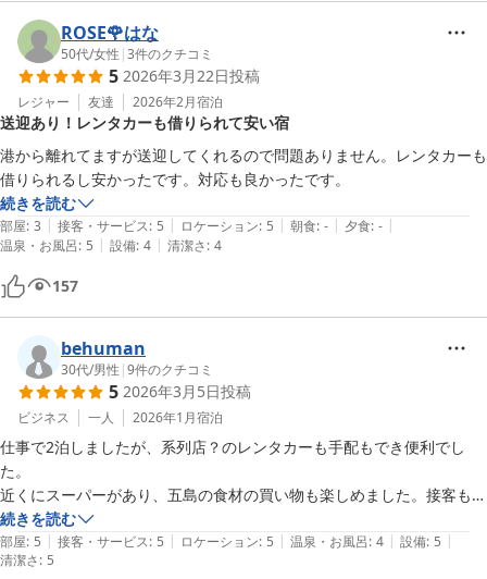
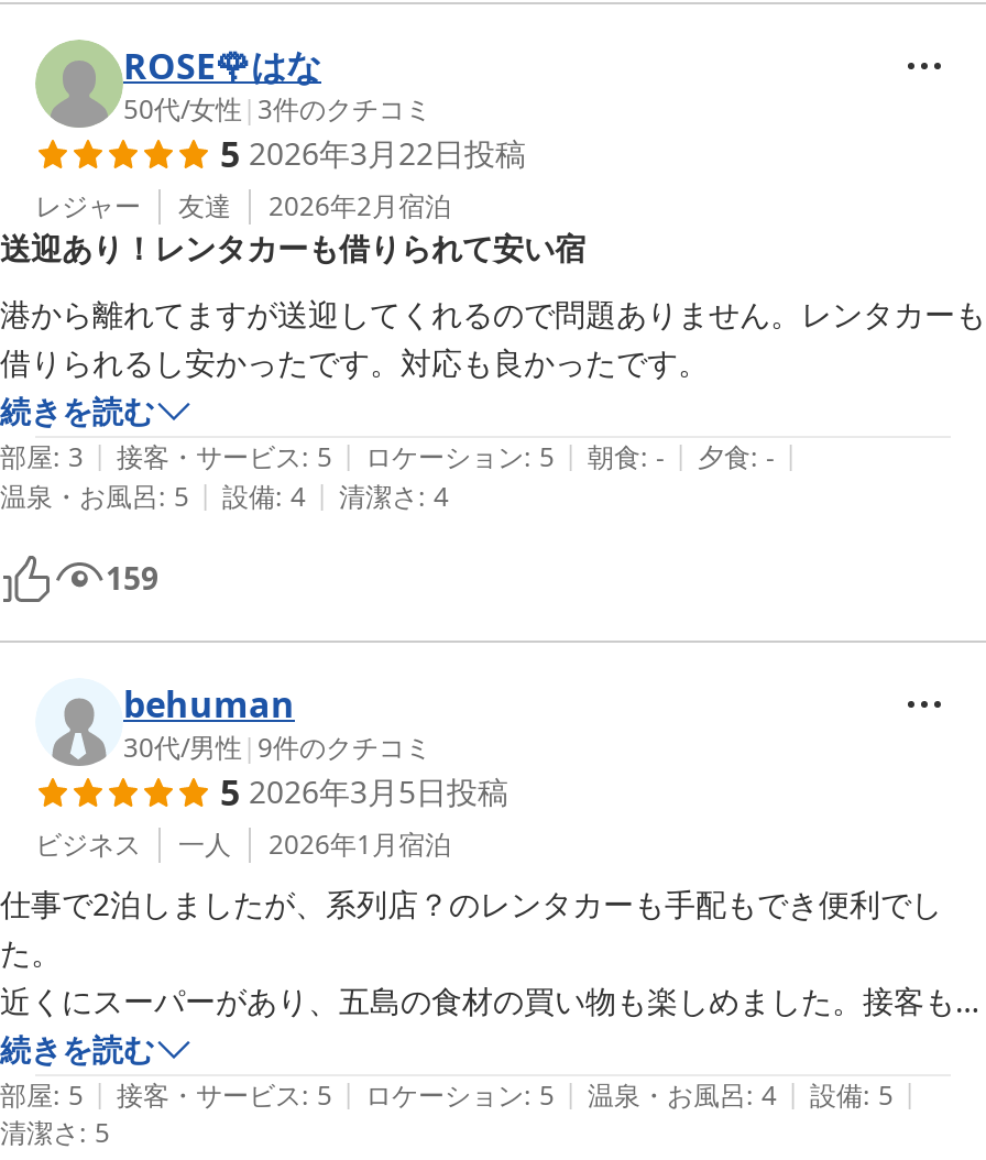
- 157
+ 159
